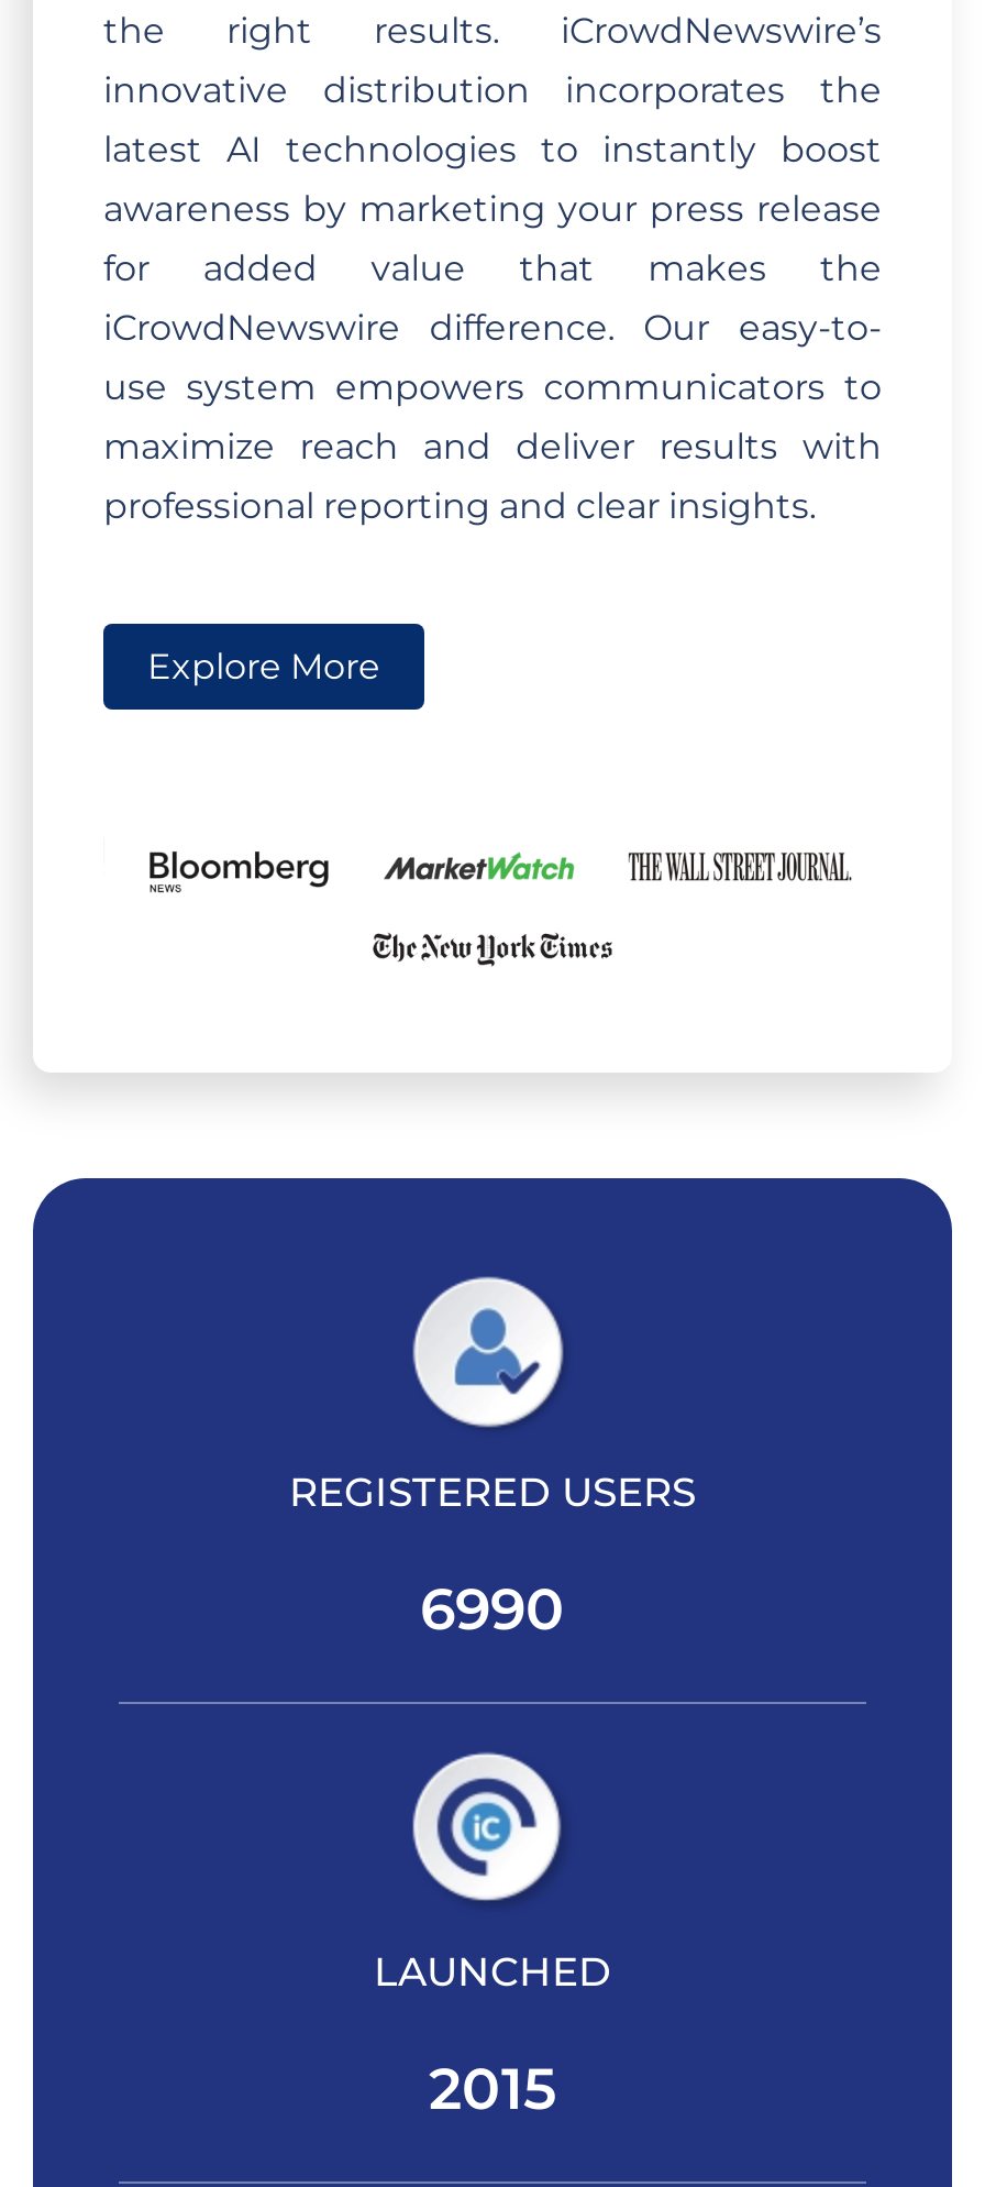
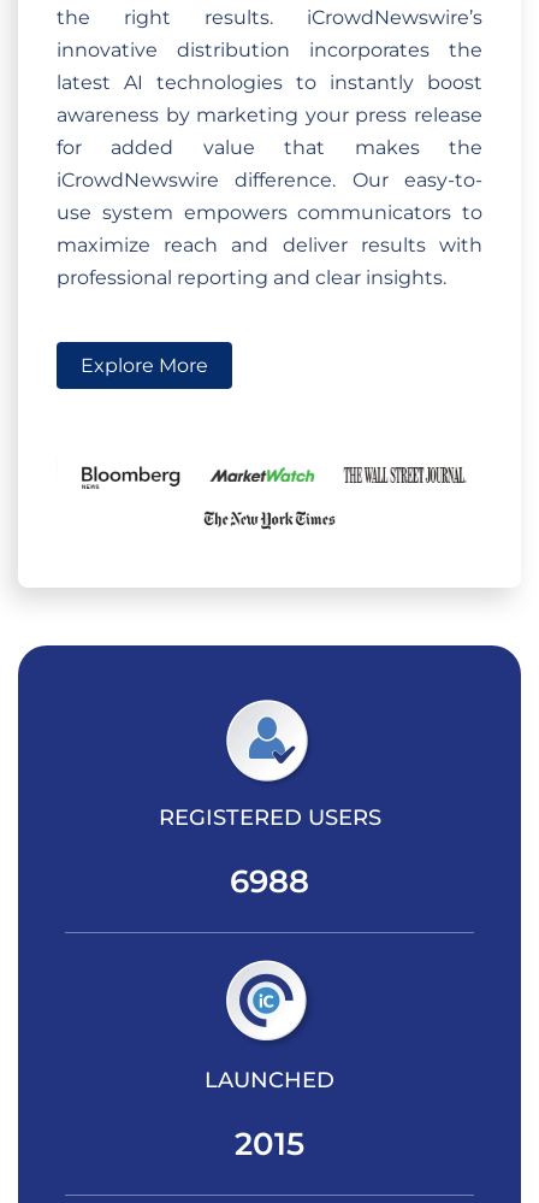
- 6990
+ 6988
